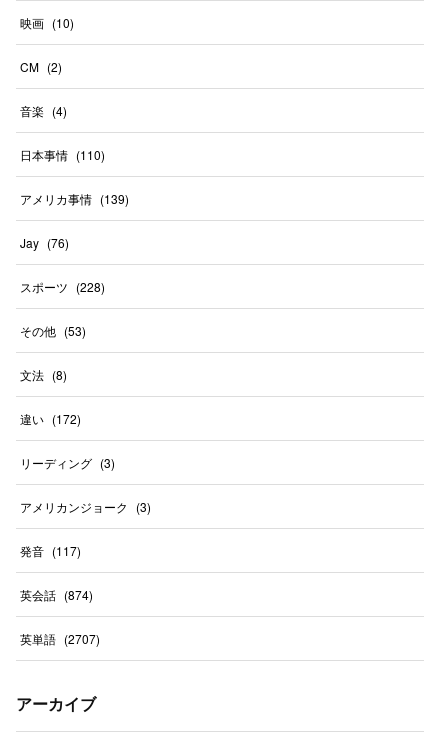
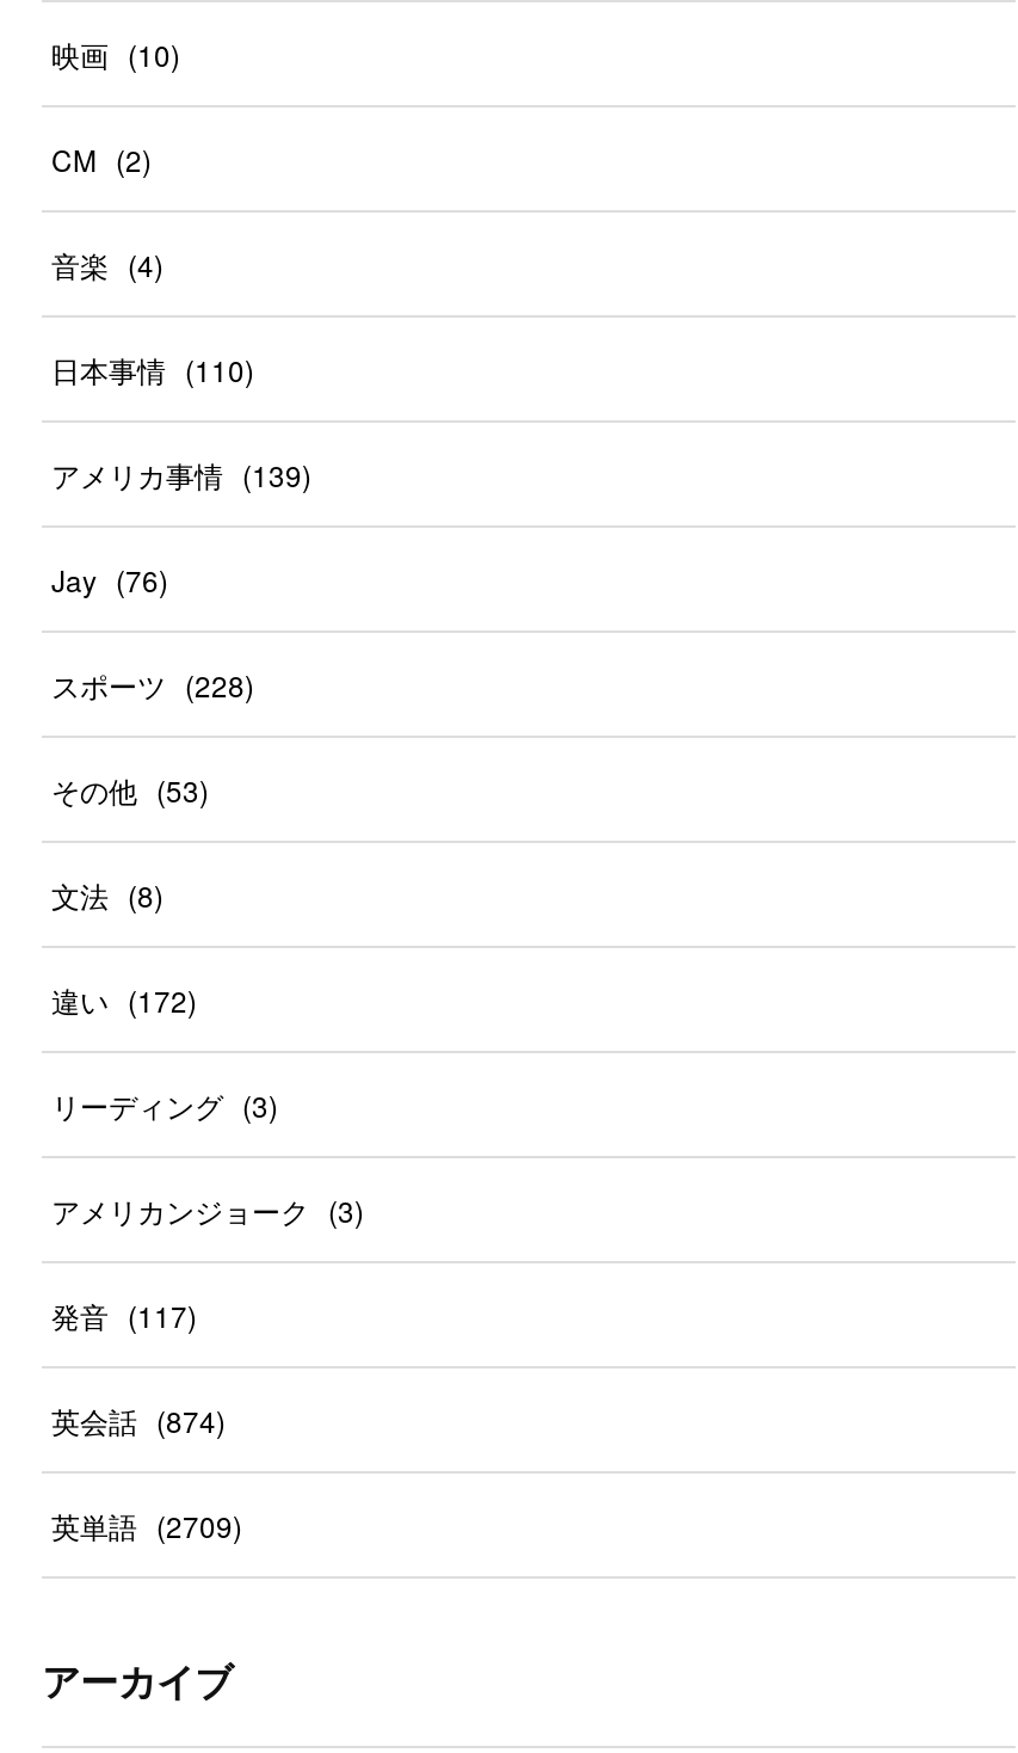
- 英単語 (2707)
+ 英単語 (2709)
